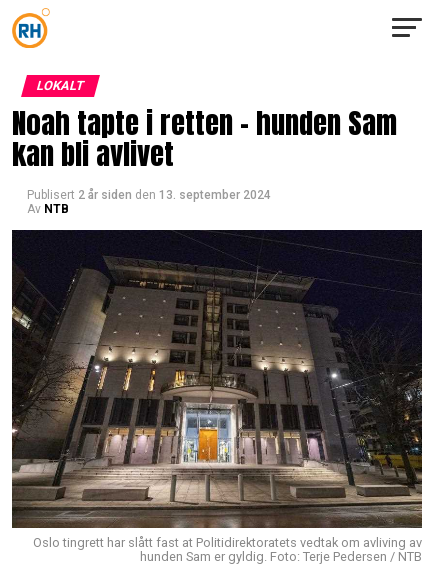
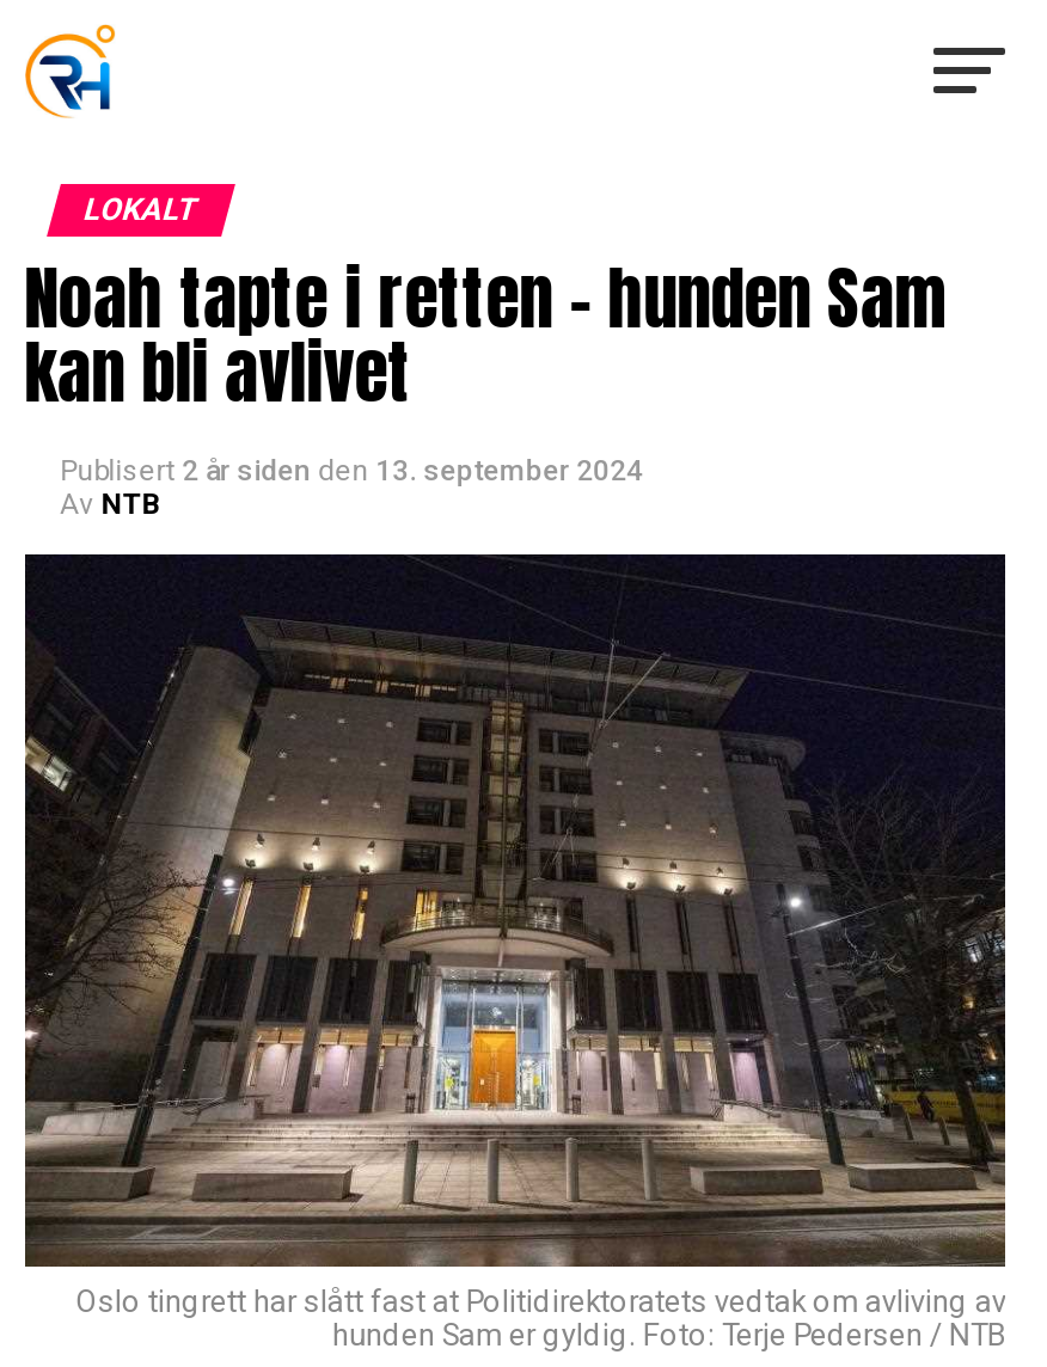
- [image]
+ [image]
